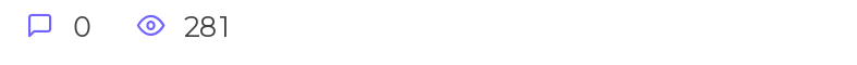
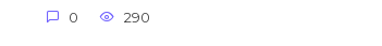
- 281
+ 290
